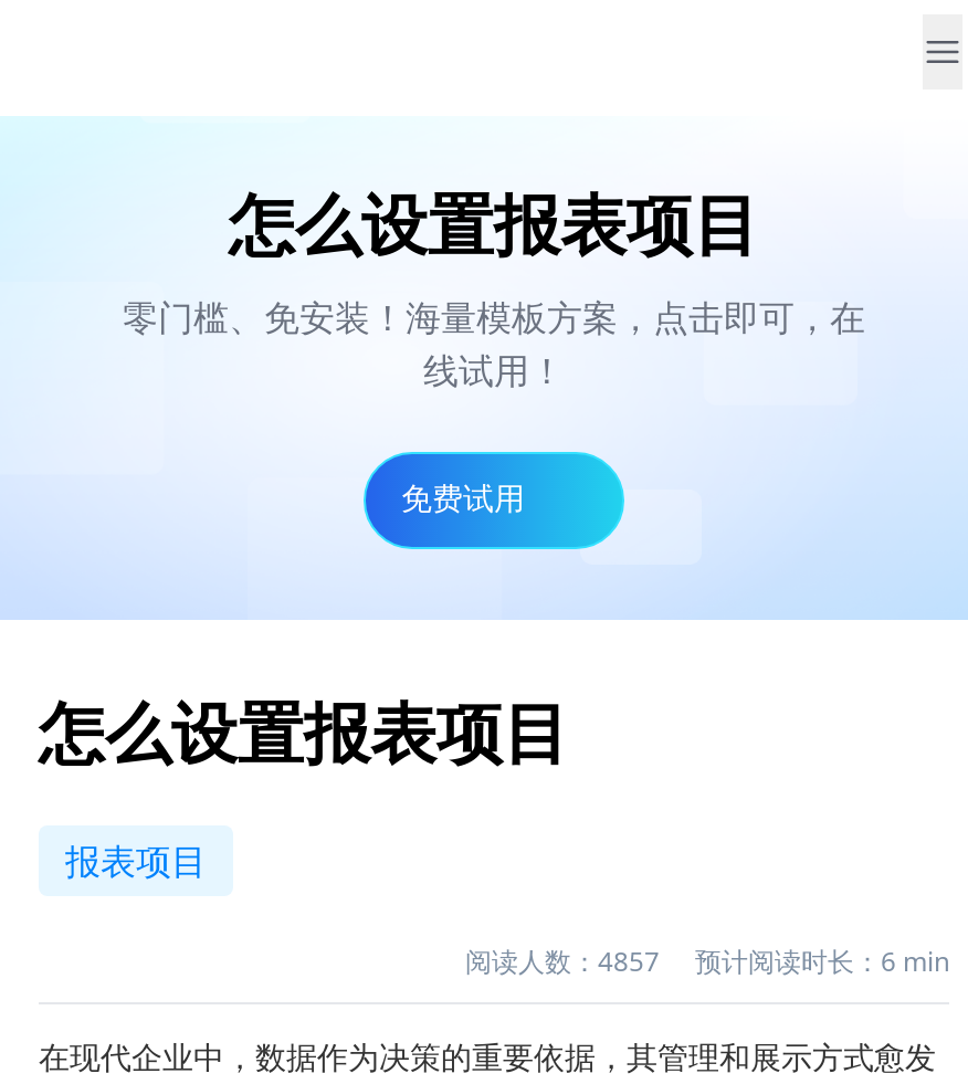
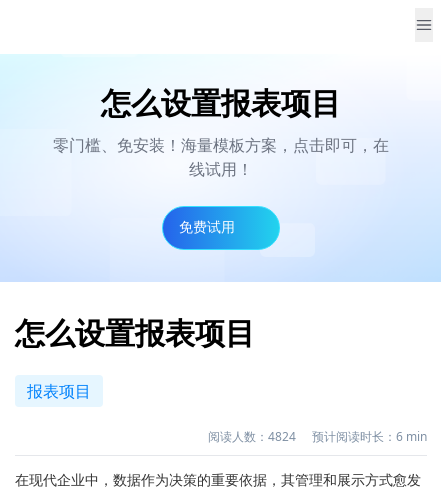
- 阅读人数：4857 预计阅读时长：6 min
+ 阅读人数：4824 预计阅读时长：6 min
